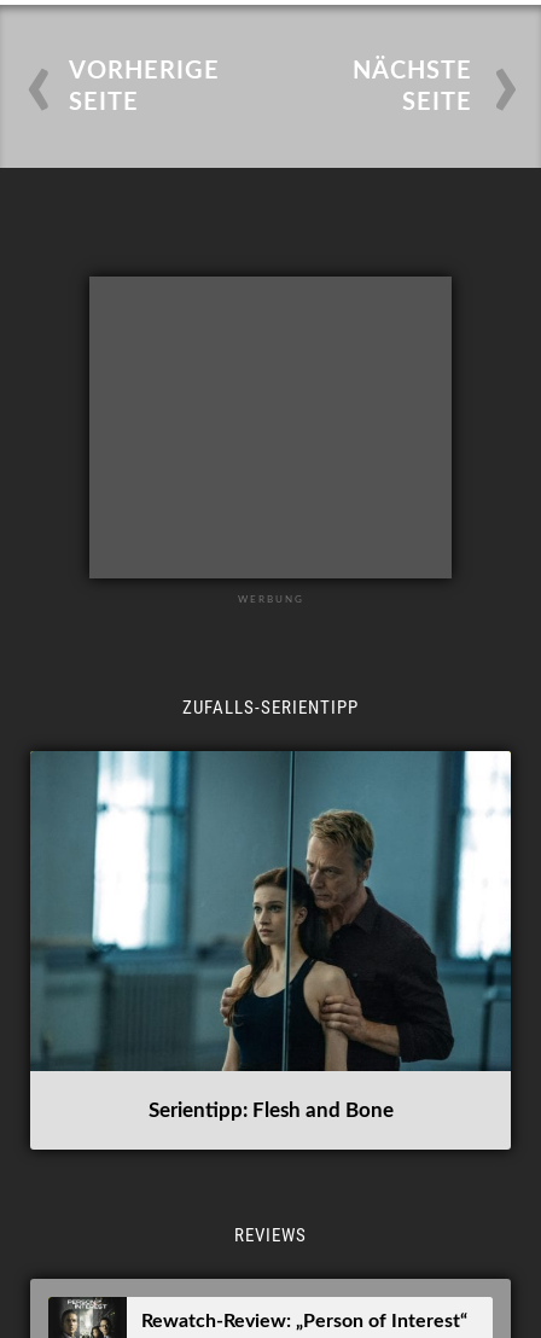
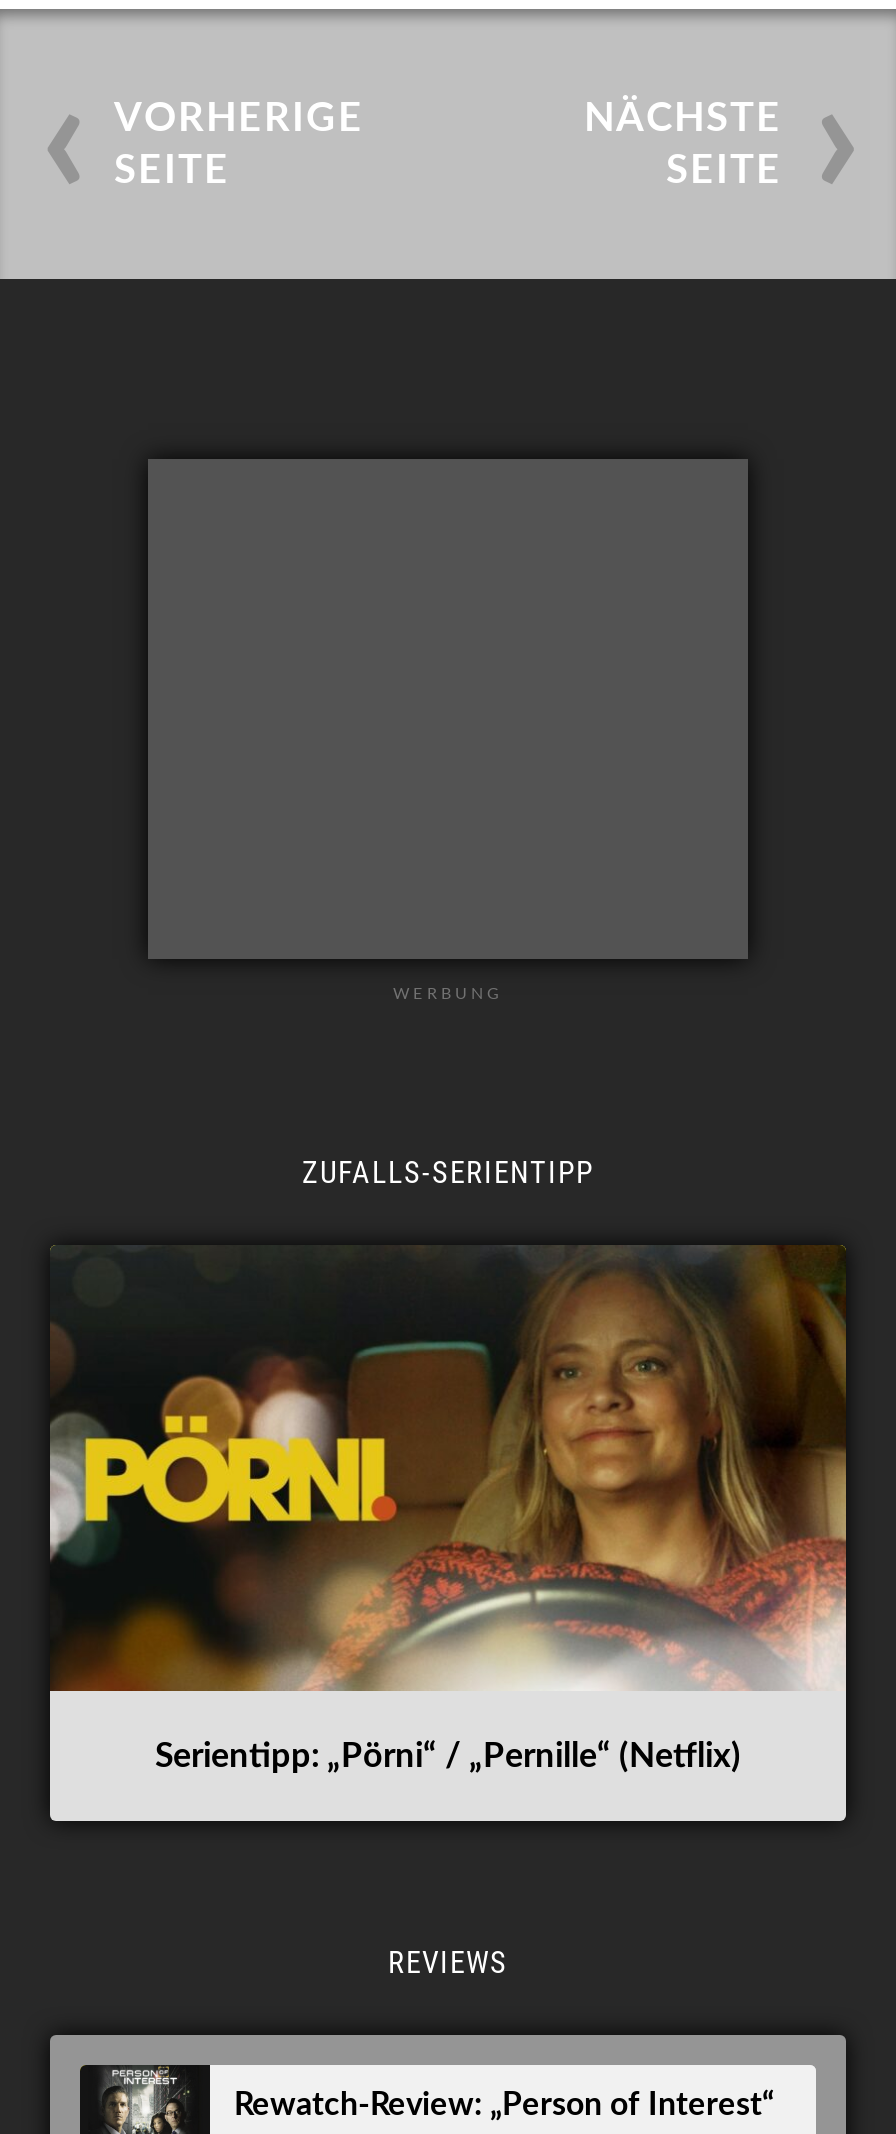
- [image]
- Serientipp: Flesh and Bone
+ [image]
+ Serientipp: „Pörni“ / „Pernille“ (Netflix)
